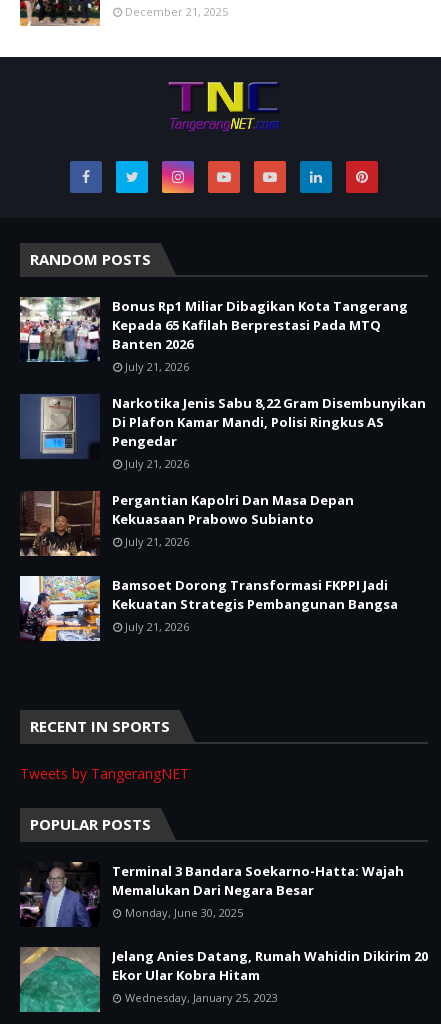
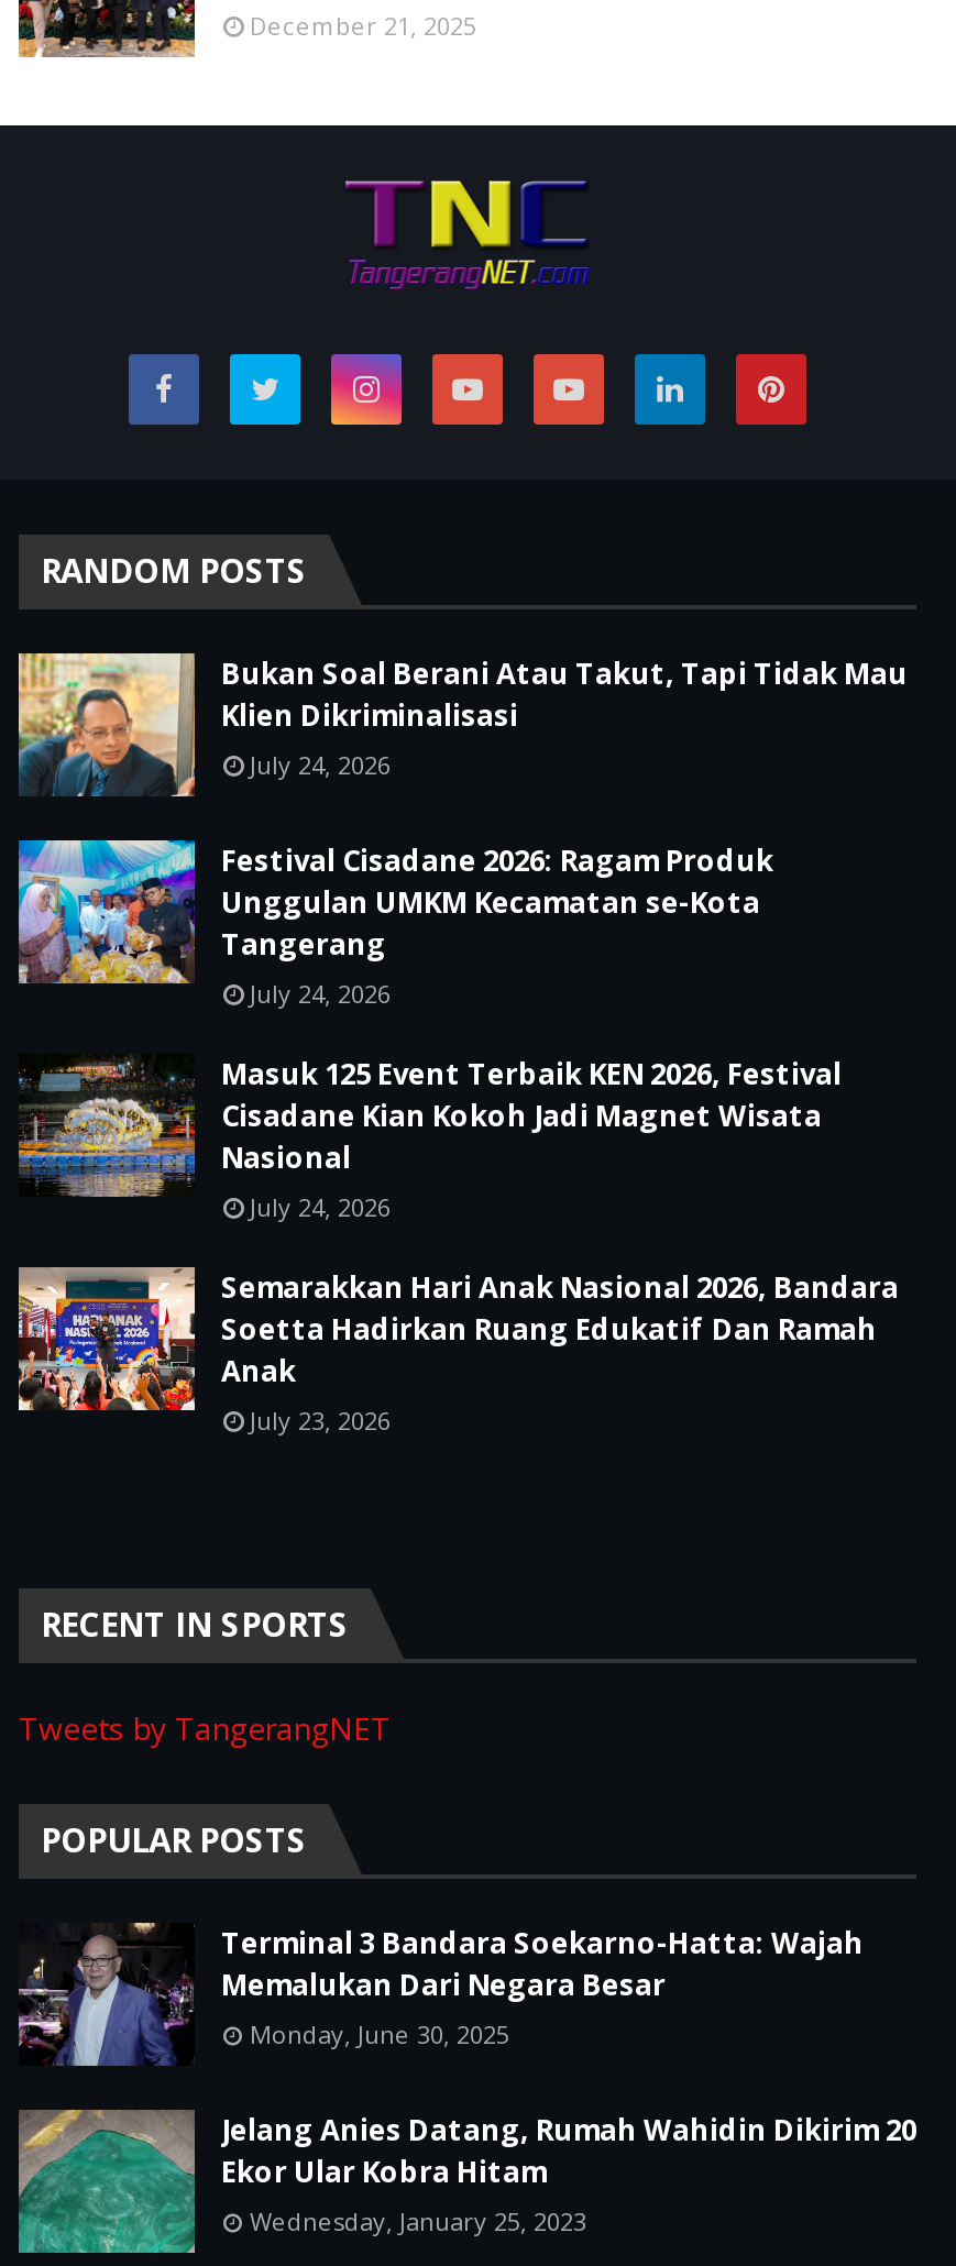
- [image]
- Bonus Rp1 Miliar Dibagikan Kota Tangerang
- Kepada 65 Kafilah Berprestasi Pada MTQ
- Banten 2026
- July 21, 2026
+ [image]
+ Bukan Soal Berani Atau Takut, Tapi Tidak Mau
+ Klien Dikriminalisasi
+ July 24, 2026

- [image]
- Narkotika Jenis Sabu 8,22 Gram Disembunyikan
- Di Plafon Kamar Mandi, Polisi Ringkus AS
- Pengedar
- July 21, 2026
+ [image]
+ Festival Cisadane 2026: Ragam Produk
+ Unggulan UMKM Kecamatan se-Kota
+ Tangerang
+ July 24, 2026

- [image]
- Pergantian Kapolri Dan Masa Depan
- Kekuasaan Prabowo Subianto
- July 21, 2026
+ [image]
+ Masuk 125 Event Terbaik KEN 2026, Festival
+ Cisadane Kian Kokoh Jadi Magnet Wisata
+ Nasional
+ July 24, 2026

- [image]
- Bamsoet Dorong Transformasi FKPPI Jadi
- Kekuatan Strategis Pembangunan Bangsa
- July 21, 2026
+ [image]
+ Semarakkan Hari Anak Nasional 2026, Bandara
+ Soetta Hadirkan Ruang Edukatif Dan Ramah
+ Anak
+ July 23, 2026
